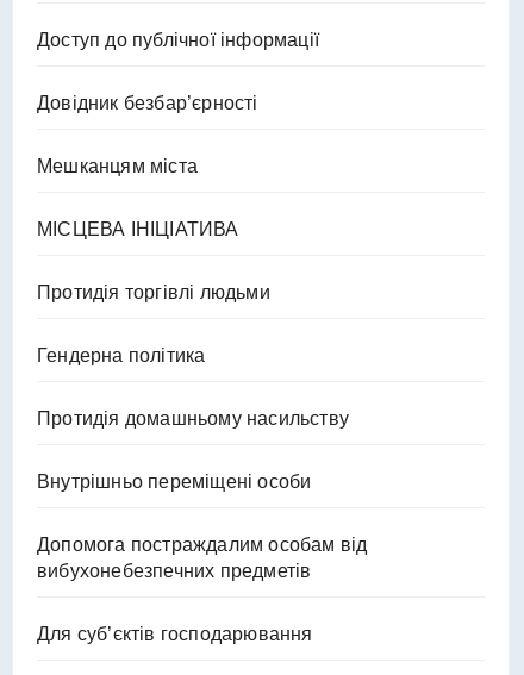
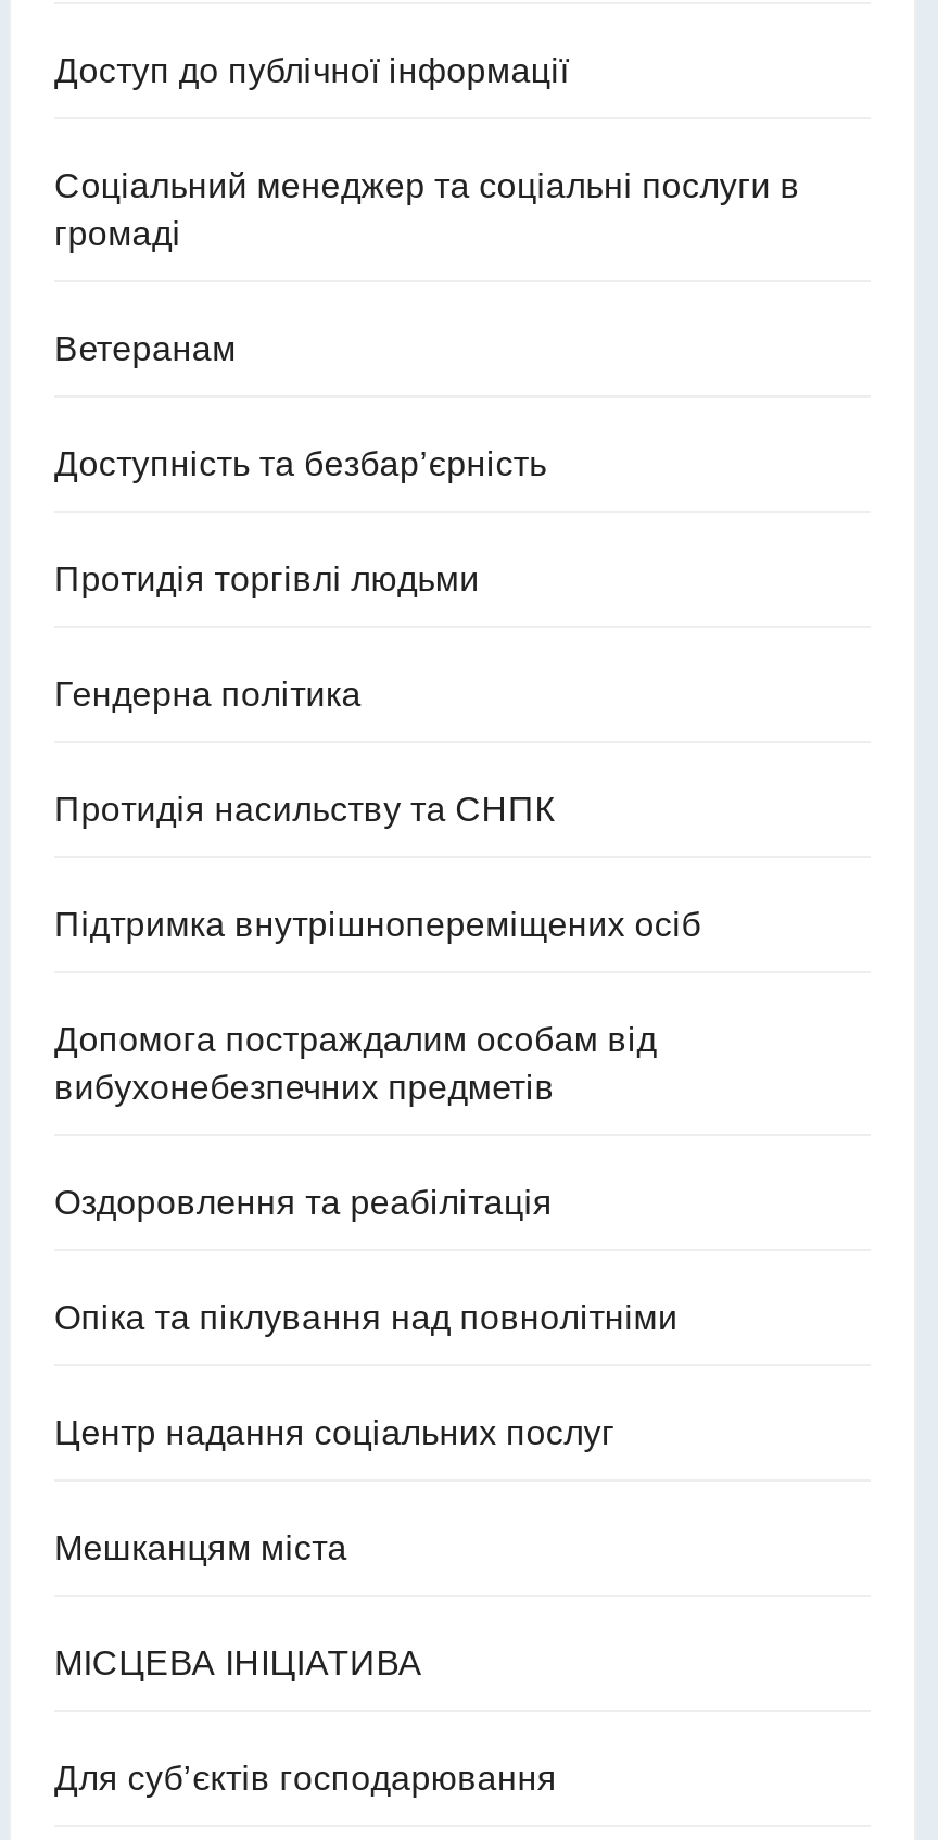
- Довідник безбар’єрності
+ Соціальний менеджер та соціальні послуги в
+ громаді
+ Ветеранам
+ Доступність та безбар’єрність
+ Протидія насильству та СНПК
+ Підтримка внутрішнопереміщених осіб
+ Оздоровлення та реабілітація
+ Опіка та піклування над повнолітніми
+ Центр надання соціальних послуг

moved down: Мешканцям міста | МІСЦЕВА ІНІЦІАТИВА

moved up: Протидія торгівлі людьми | Гендерна політика

- Протидія домашньому насильству
- Внутрішньо переміщені особи

moved up: Допомога постраждалим особам від | вибухонебезпечних предметів
